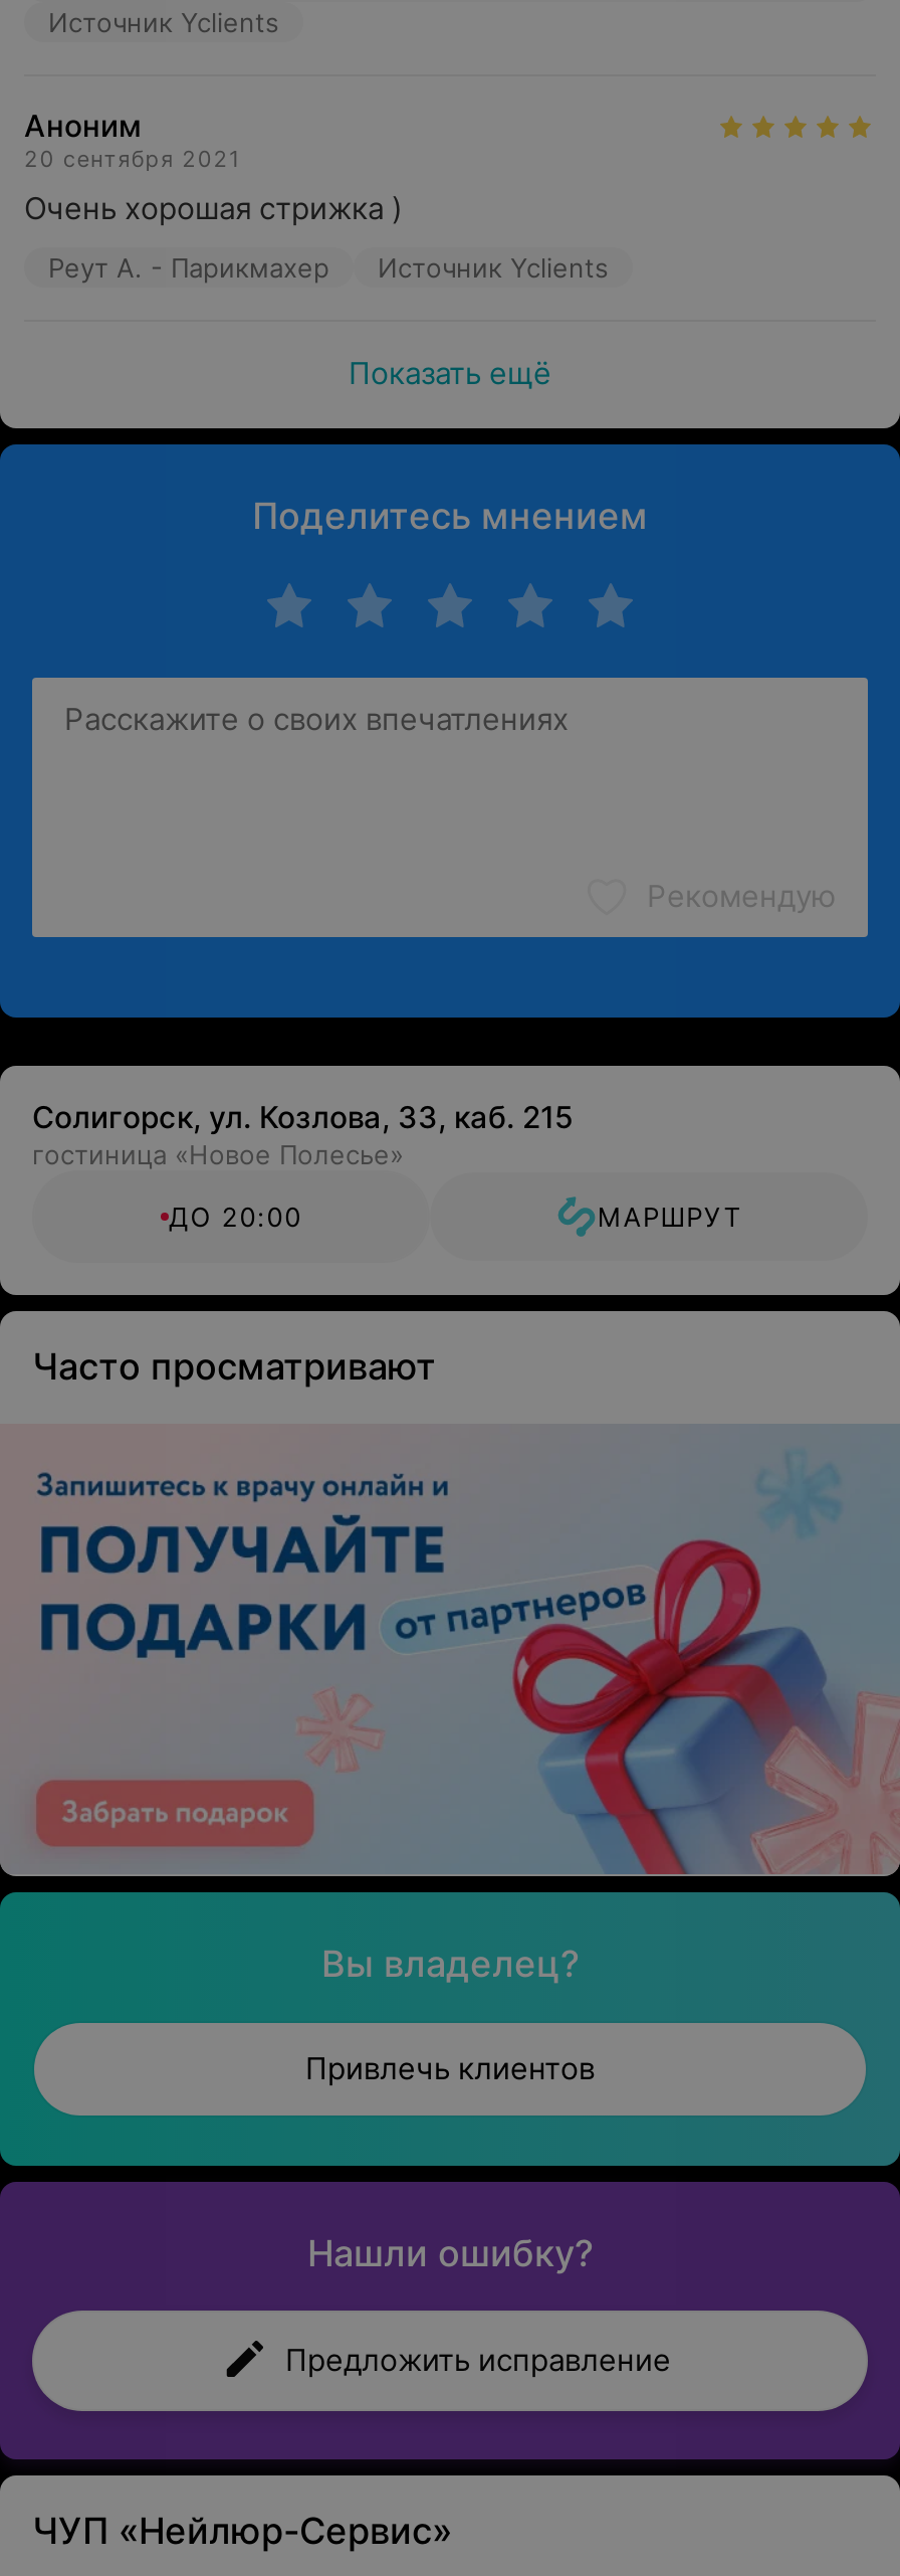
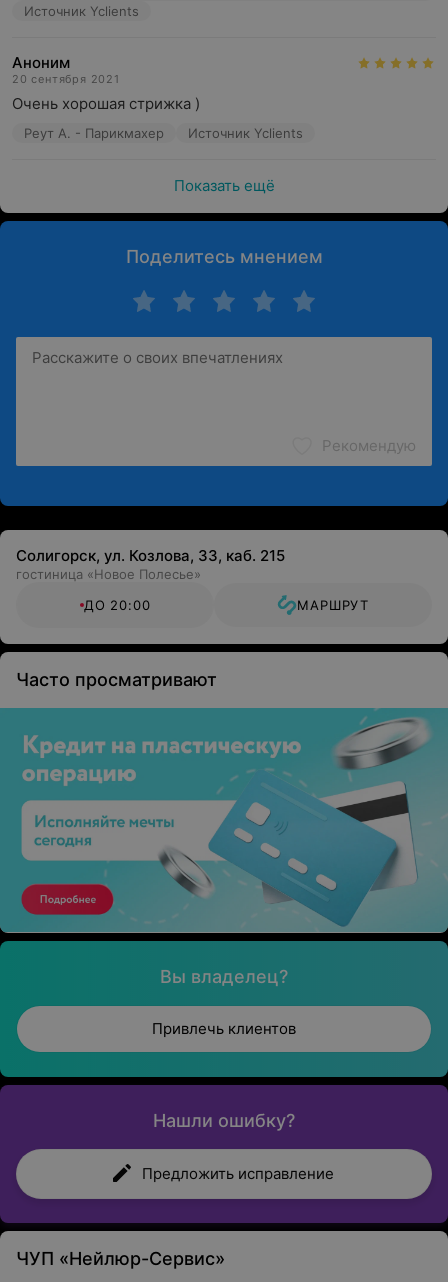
- [image]
+ [image]
